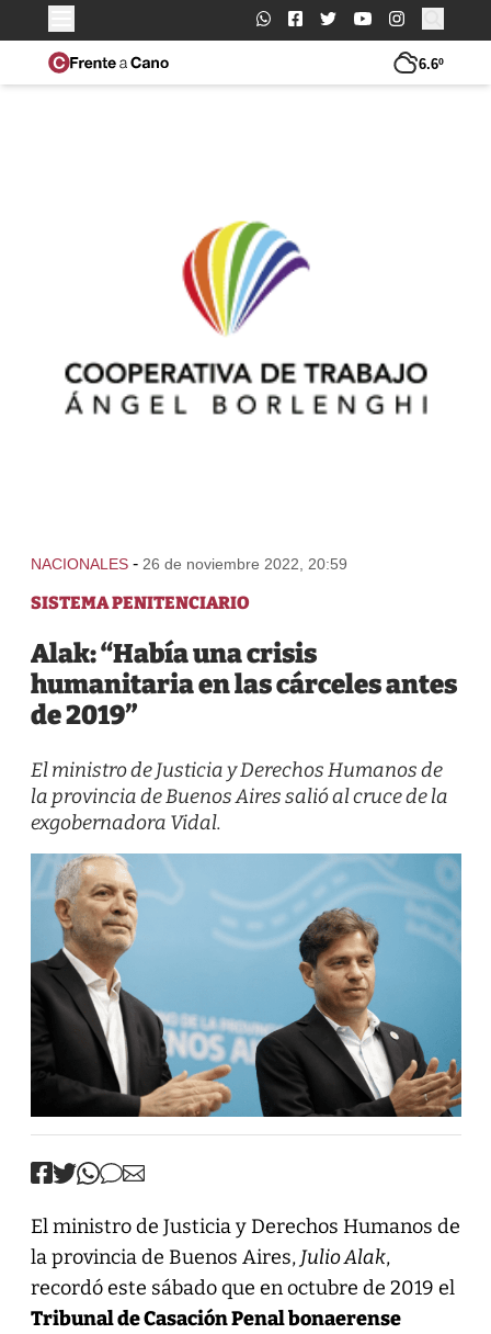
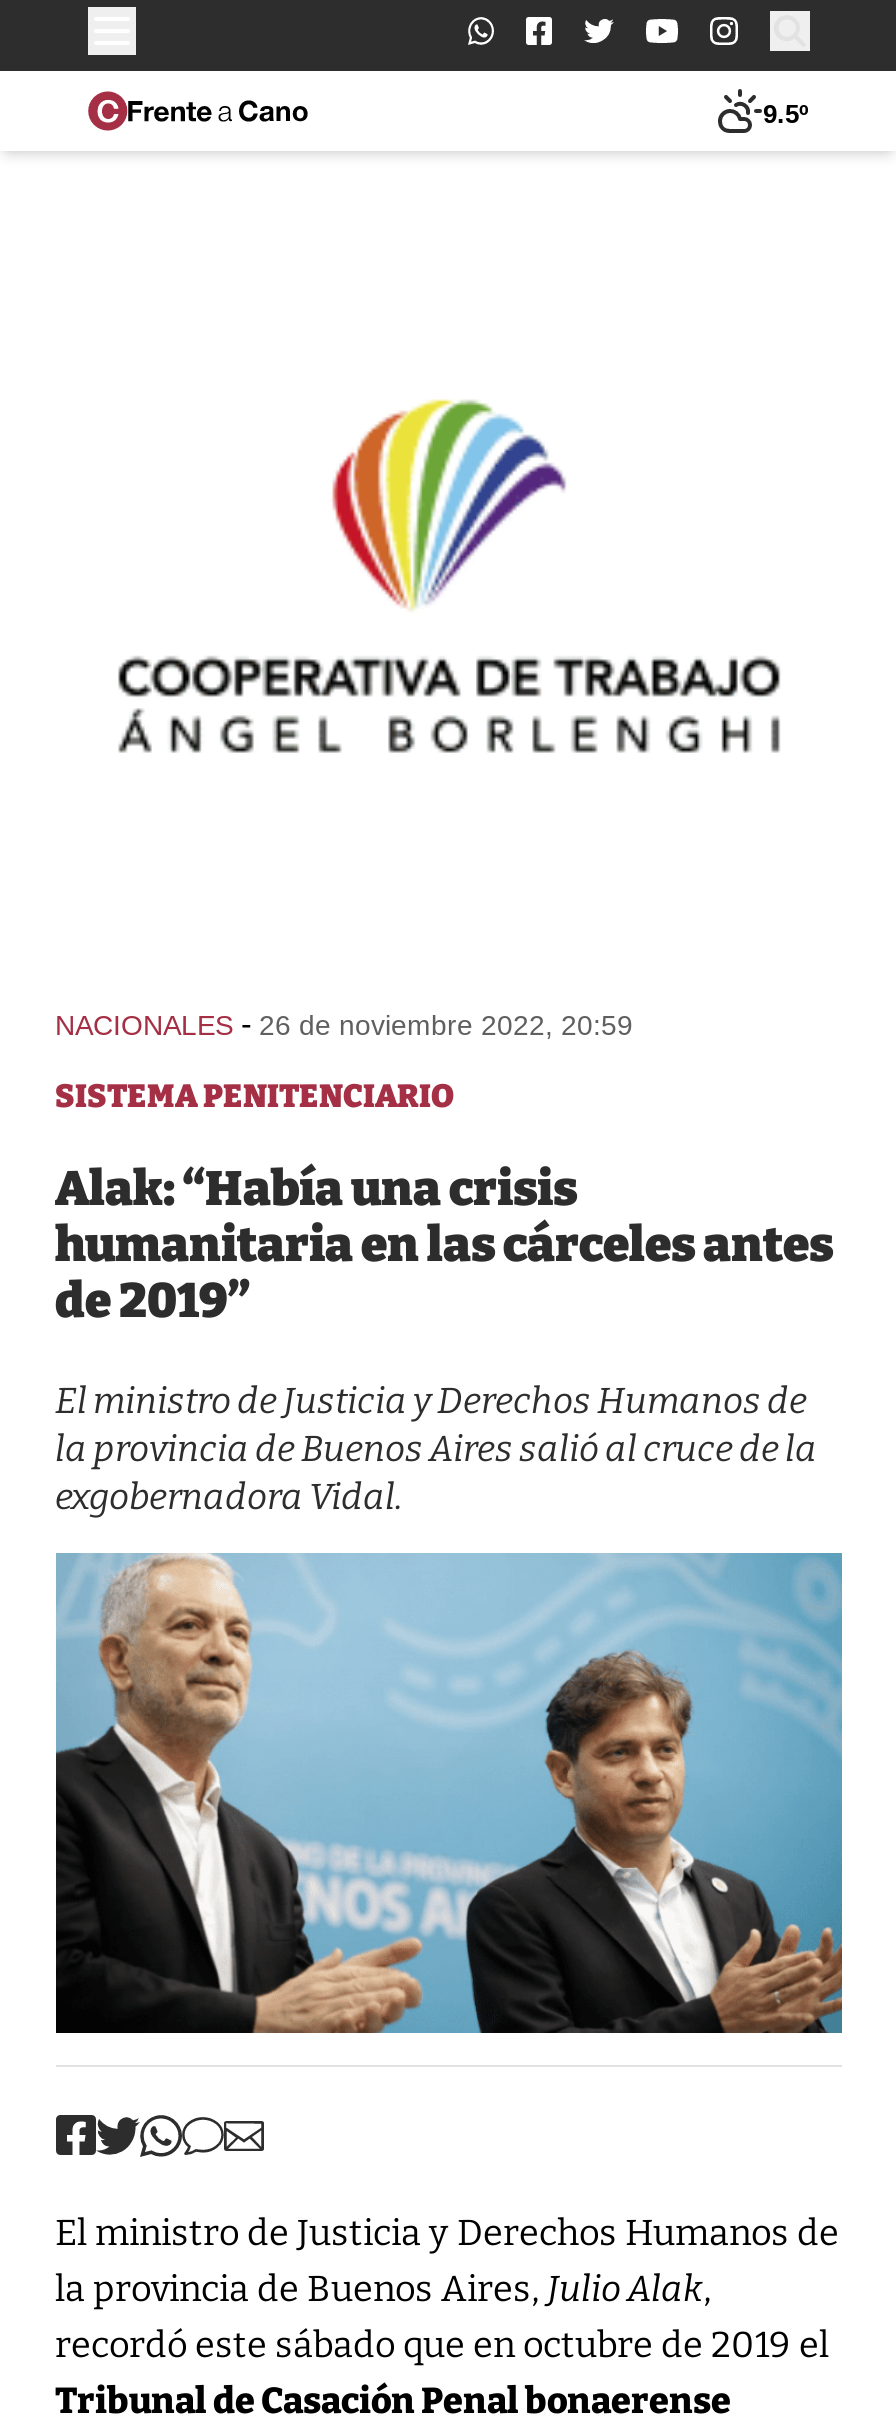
- 6.6º
+ 9.5º
